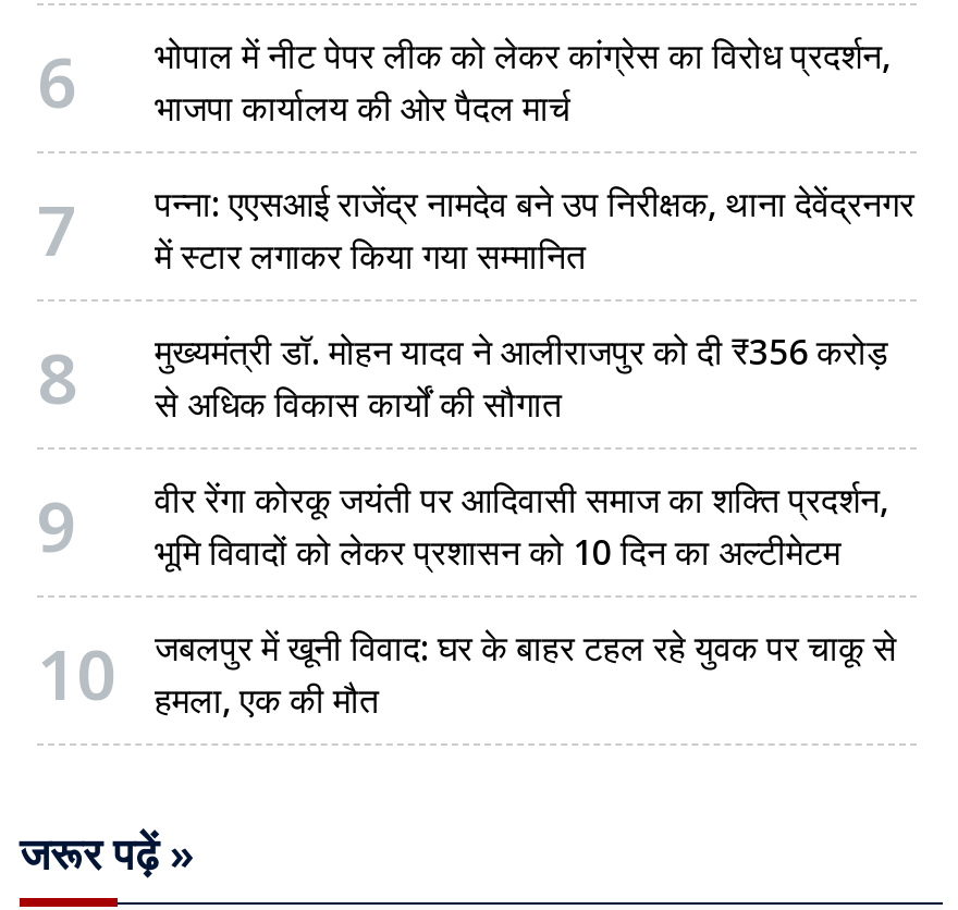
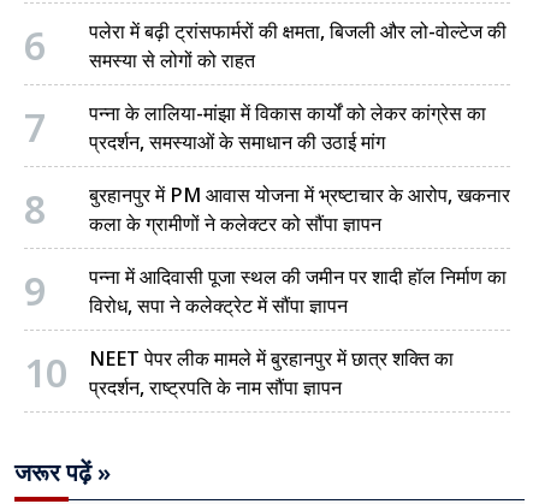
- भोपाल में नीट पेपर लीक को लेकर कांग्रेस का विरोध प्रदर्शन,
- भाजपा कार्यालय की ओर पैदल मार्च
+ पलेरा में बढ़ी ट्रांसफार्मरों की क्षमता, बिजली और लो-वोल्टेज की
+ समस्या से लोगों को राहत

- पन्ना: एएसआई राजेंद्र नामदेव बने उप निरीक्षक, थाना देवेंद्रनगर
- में स्टार लगाकर किया गया सम्मानित
+ पन्ना के लालिया-मांझा में विकास कार्यों को लेकर कांग्रेस का
+ प्रदर्शन, समस्याओं के समाधान की उठाई मांग

- मुख्यमंत्री डॉ. मोहन यादव ने आलीराजपुर को दी ₹356 करोड़
- से अधिक विकास कार्यों की सौगात
+ बुरहानपुर में PM आवास योजना में भ्रष्टाचार के आरोप, खकनार
+ कला के ग्रामीणों ने कलेक्टर को सौंपा ज्ञापन

- वीर रेंगा कोरकू जयंती पर आदिवासी समाज का शक्ति प्रदर्शन,
- भूमि विवादों को लेकर प्रशासन को 10 दिन का अल्टीमेटम
+ पन्ना में आदिवासी पूजा स्थल की जमीन पर शादी हॉल निर्माण का
+ विरोध, सपा ने कलेक्ट्रेट में सौंपा ज्ञापन

- जबलपुर में खूनी विवाद: घर के बाहर टहल रहे युवक पर चाकू से
- हमला, एक की मौत
+ NEET पेपर लीक मामले में बुरहानपुर में छात्र शक्ति का
+ प्रदर्शन, राष्ट्रपति के नाम सौंपा ज्ञापन
